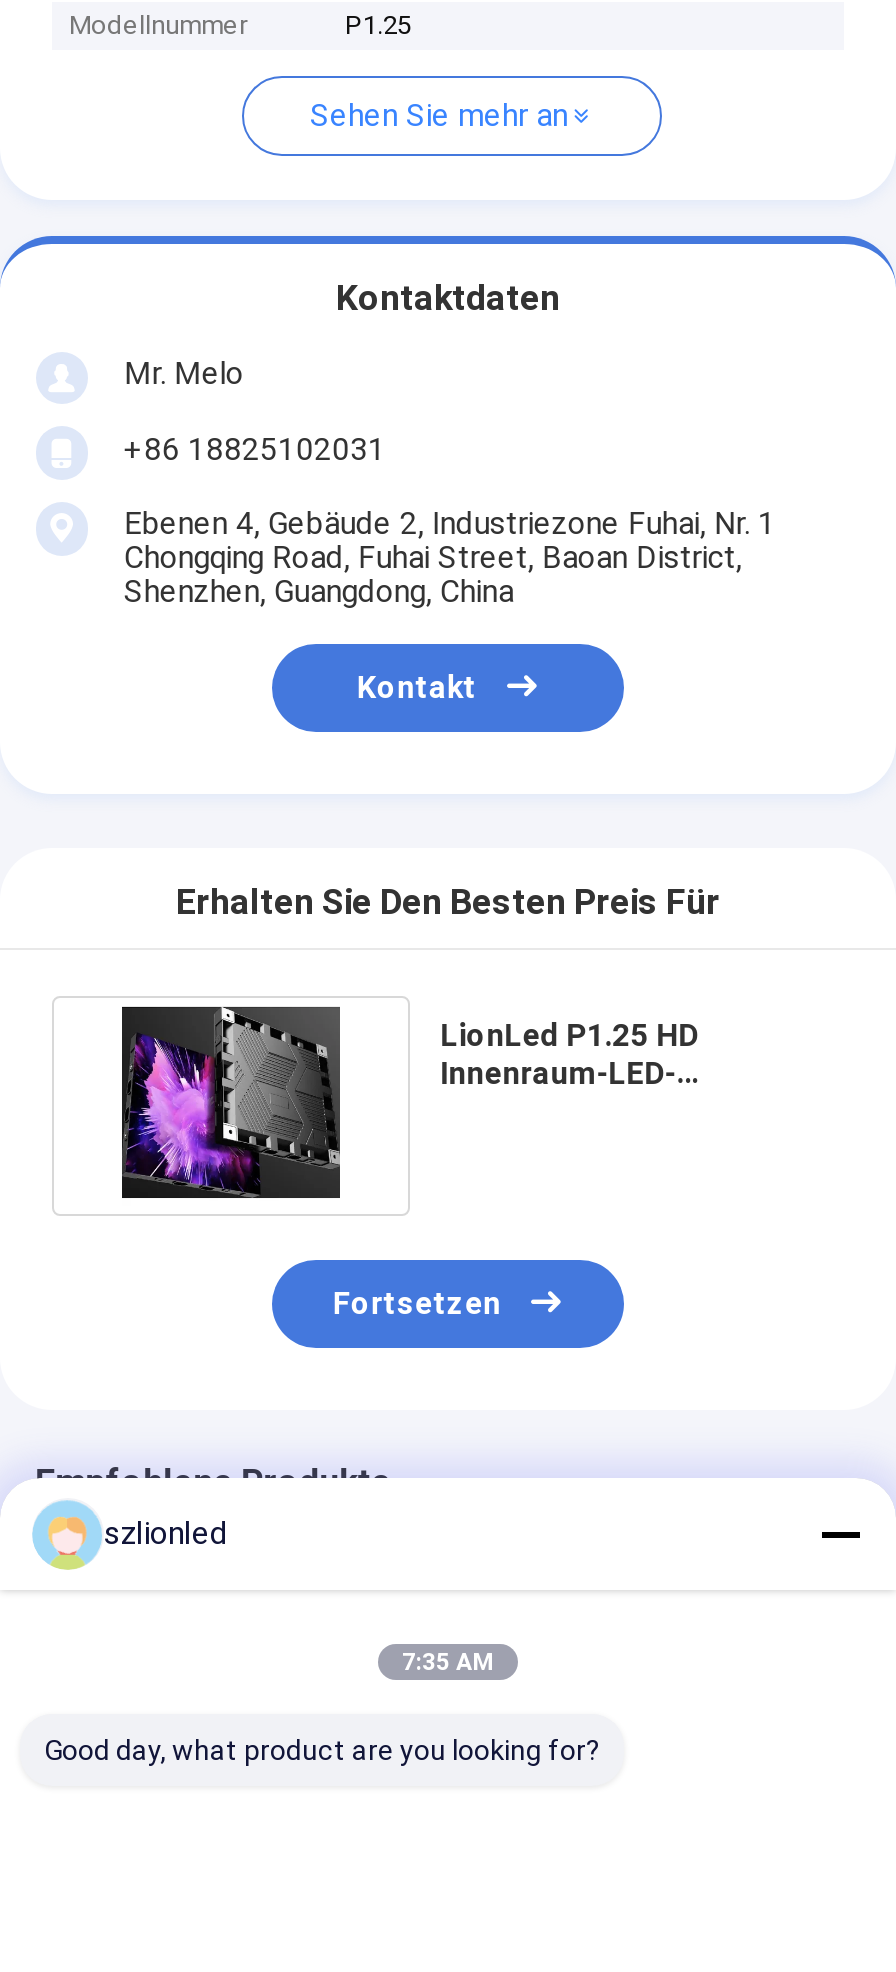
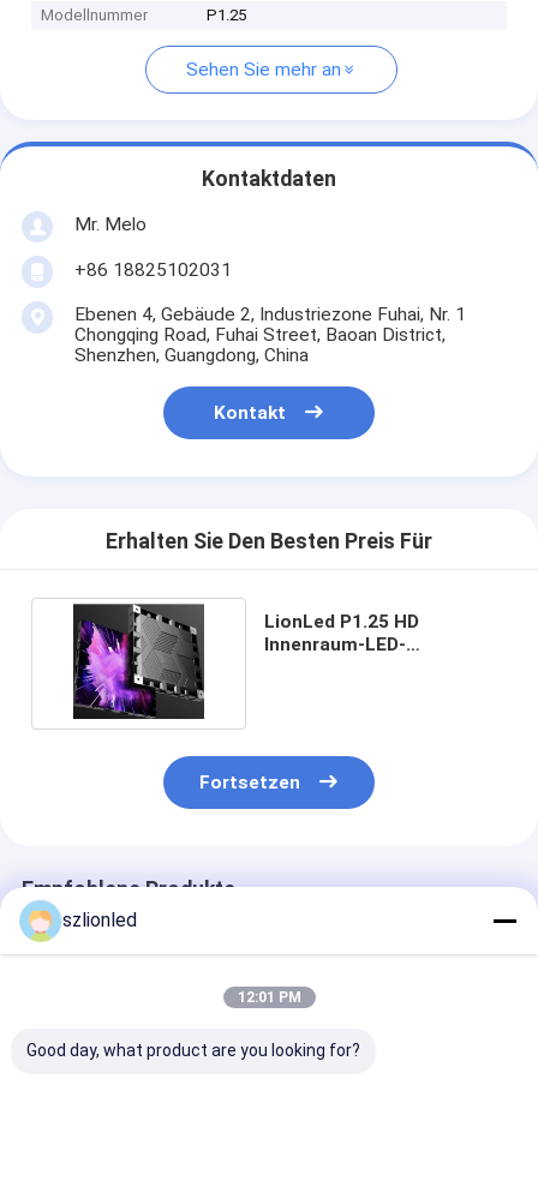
- 7:35 AM
+ 12:01 PM
